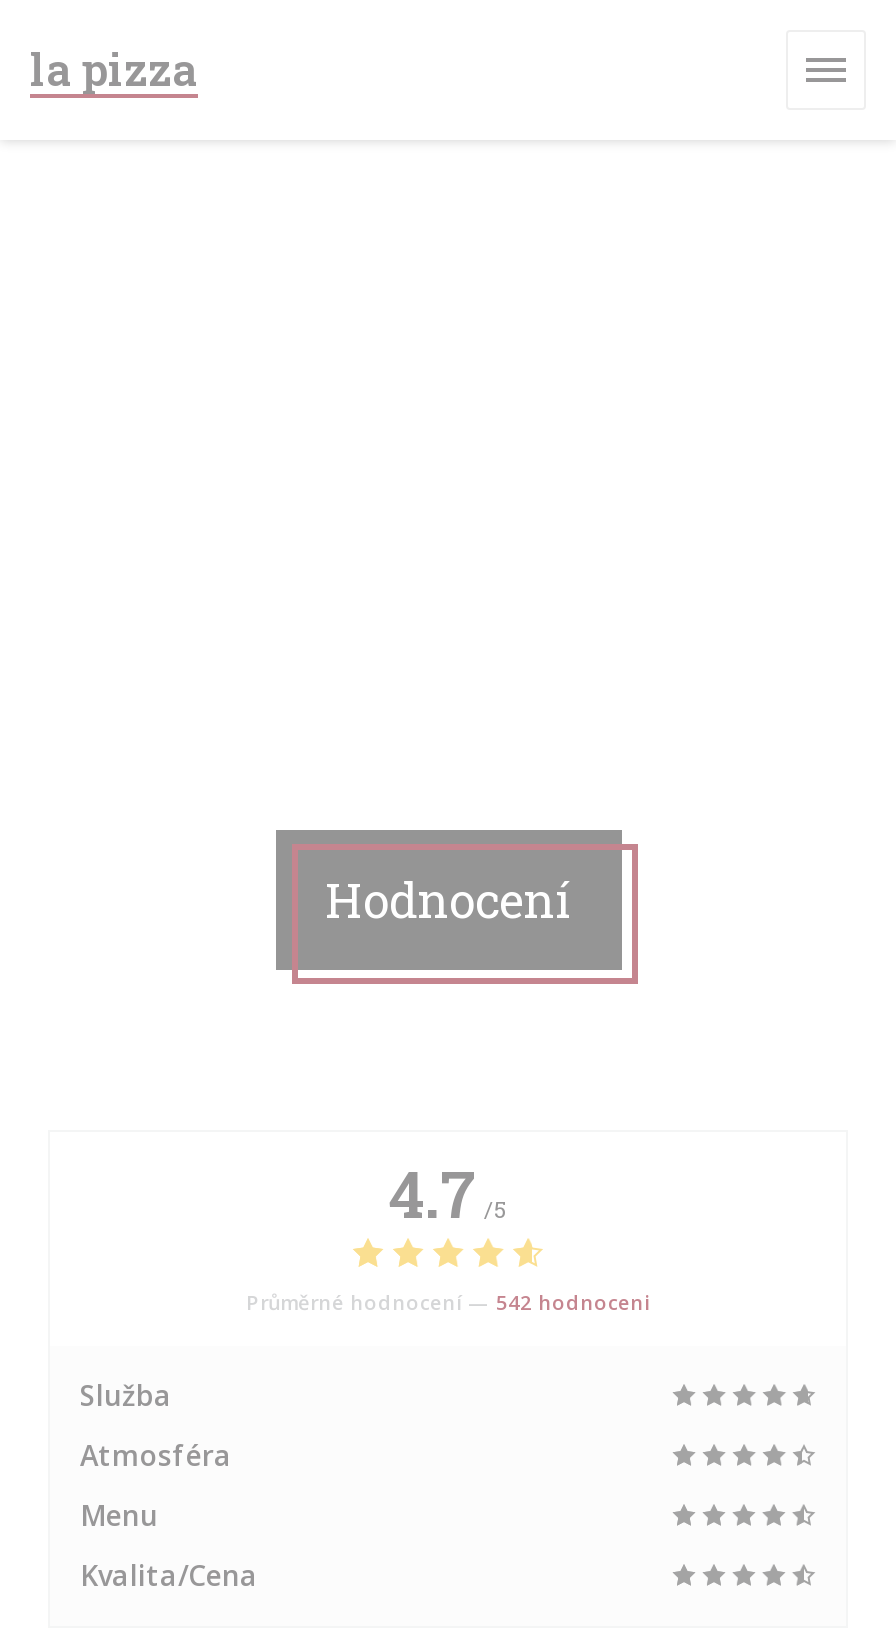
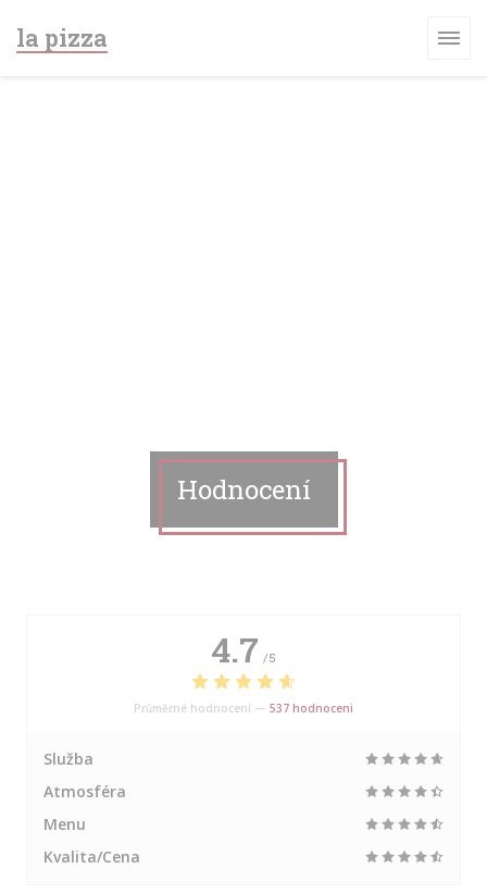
- Průměrné hodnocení — 542 hodnoceni
+ Průměrné hodnocení — 537 hodnoceni
